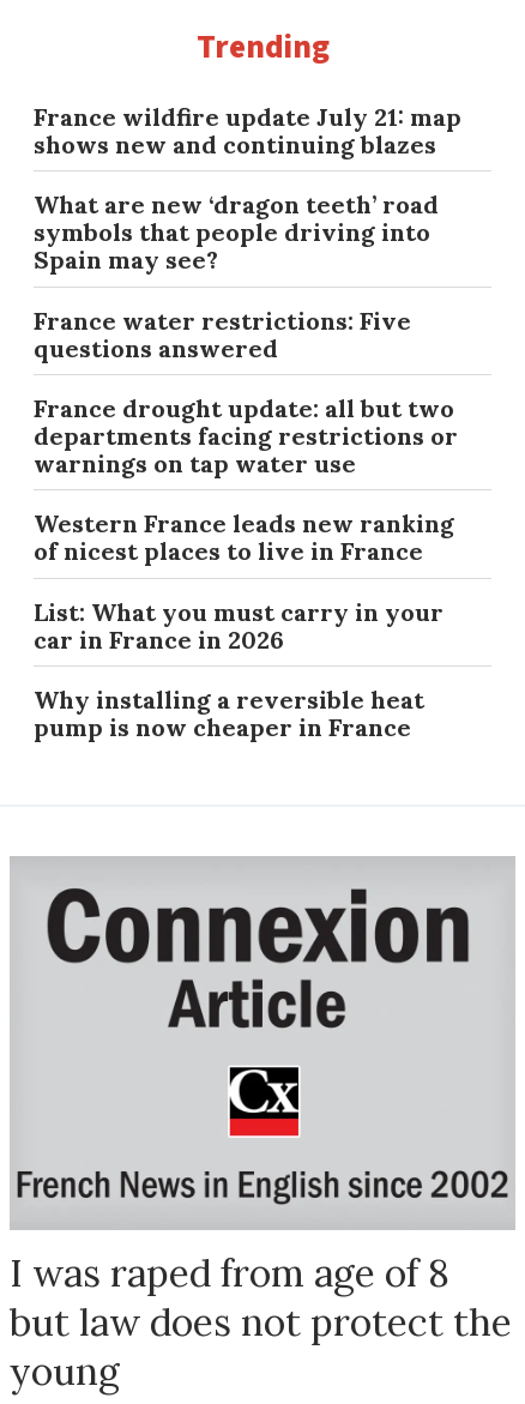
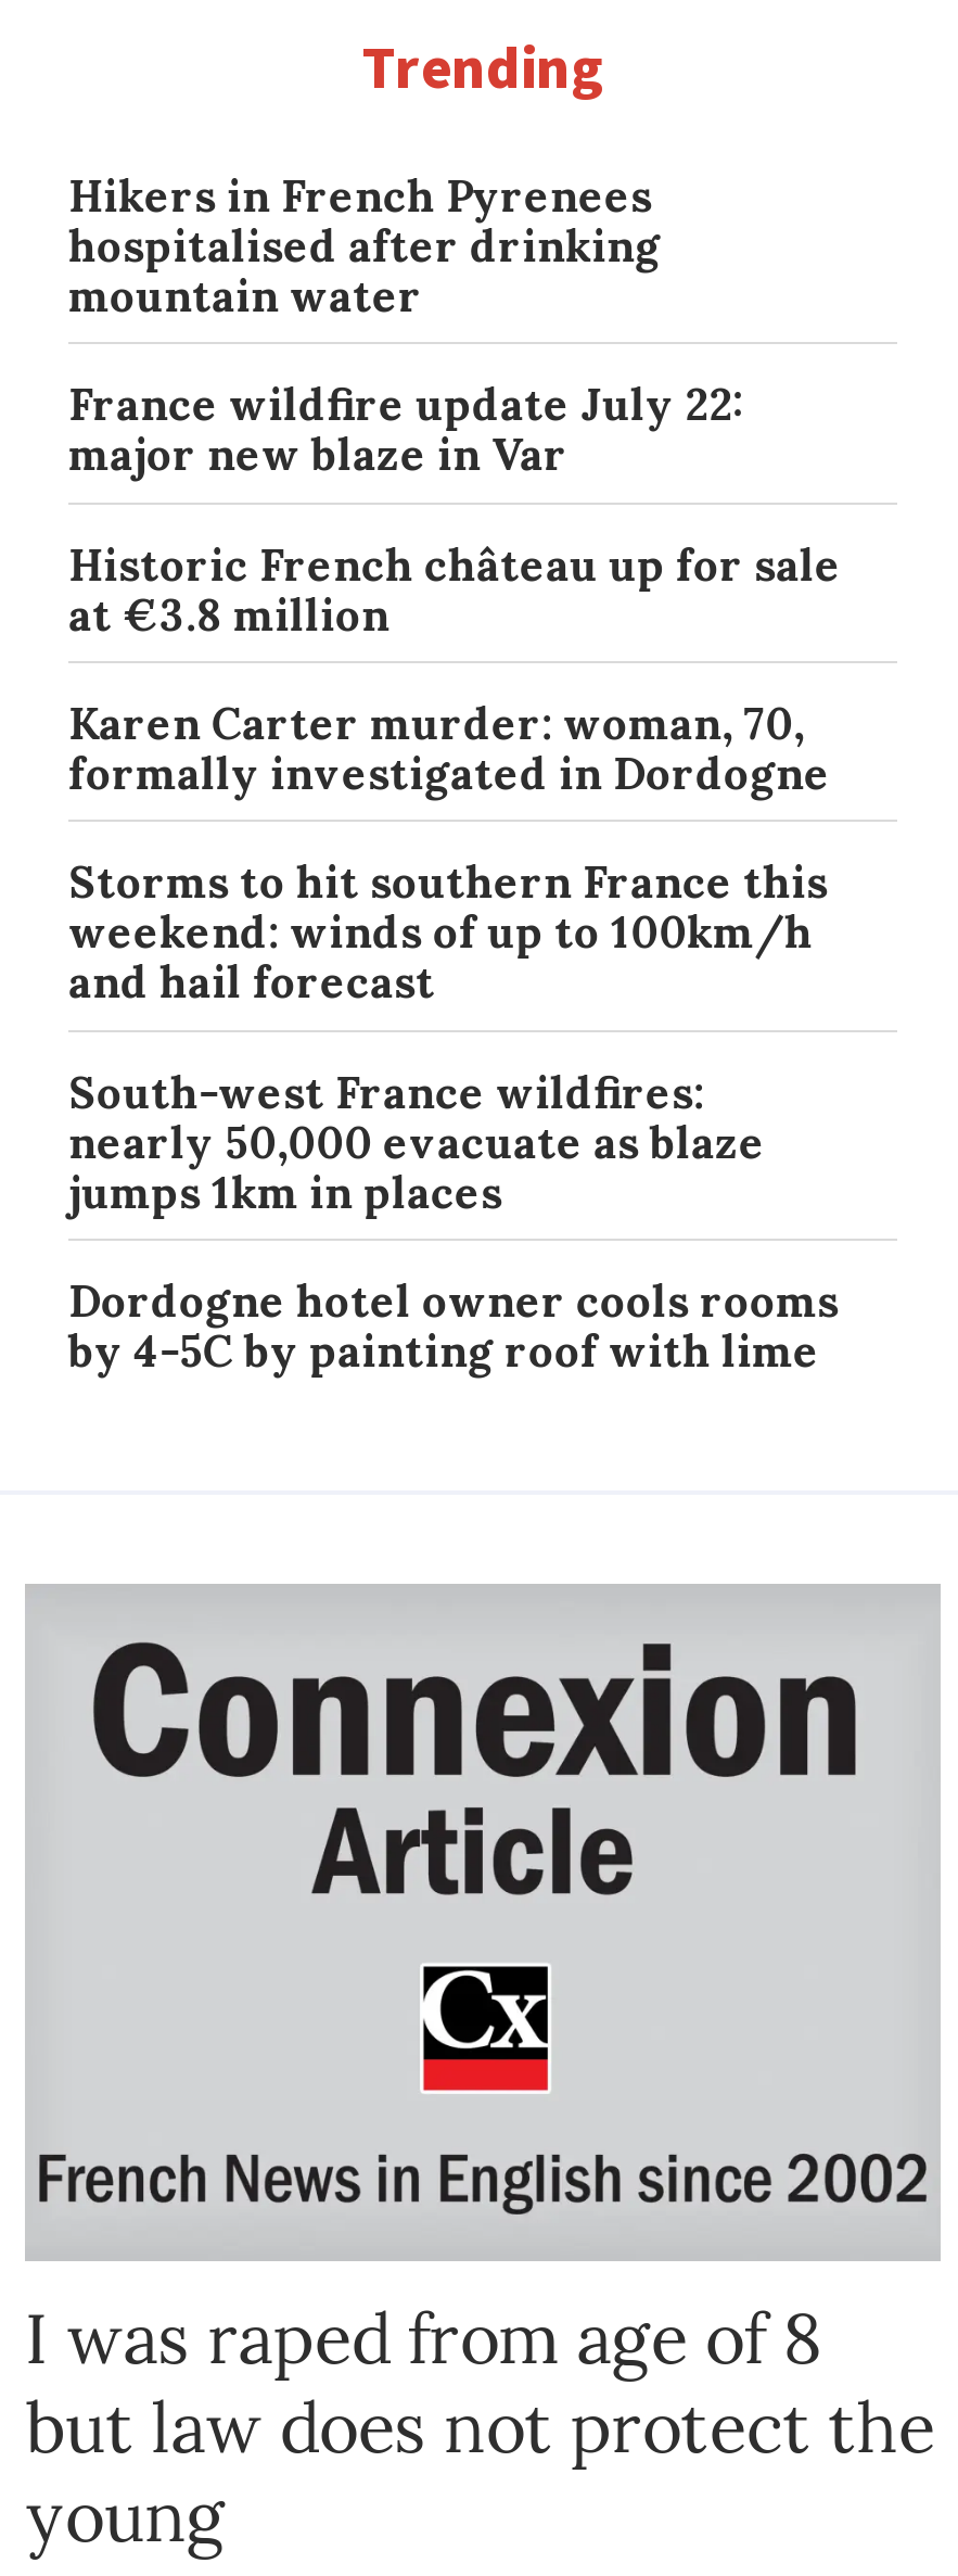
- France wildfire update July 21: map
- shows new and continuing blazes
+ Hikers in French Pyrenees
+ hospitalised after drinking
+ mountain water

- What are new ‘dragon teeth’ road
- symbols that people driving into
- Spain may see?
+ France wildfire update July 22:
+ major new blaze in Var

- France water restrictions: Five
- questions answered
+ Historic French château up for sale
+ at €3.8 million

- France drought update: all but two
- departments facing restrictions or
- warnings on tap water use
+ Karen Carter murder: woman, 70,
+ formally investigated in Dordogne

- Western France leads new ranking
- of nicest places to live in France
+ Storms to hit southern France this
+ weekend: winds of up to 100km/h
+ and hail forecast

- List: What you must carry in your
- car in France in 2026
+ South-west France wildfires:
+ nearly 50,000 evacuate as blaze
+ jumps 1km in places

- Why installing a reversible heat
- pump is now cheaper in France
+ Dordogne hotel owner cools rooms
+ by 4-5C by painting roof with lime
